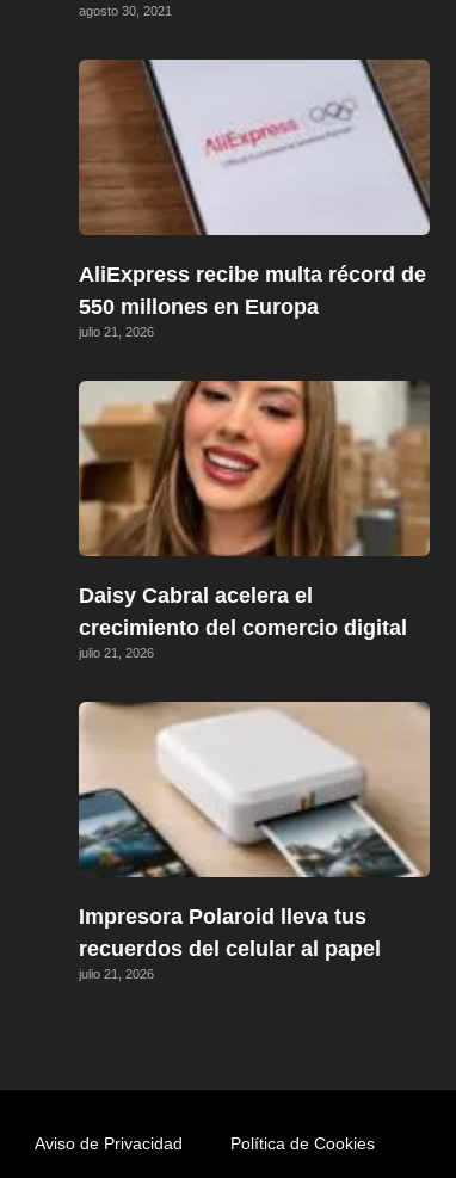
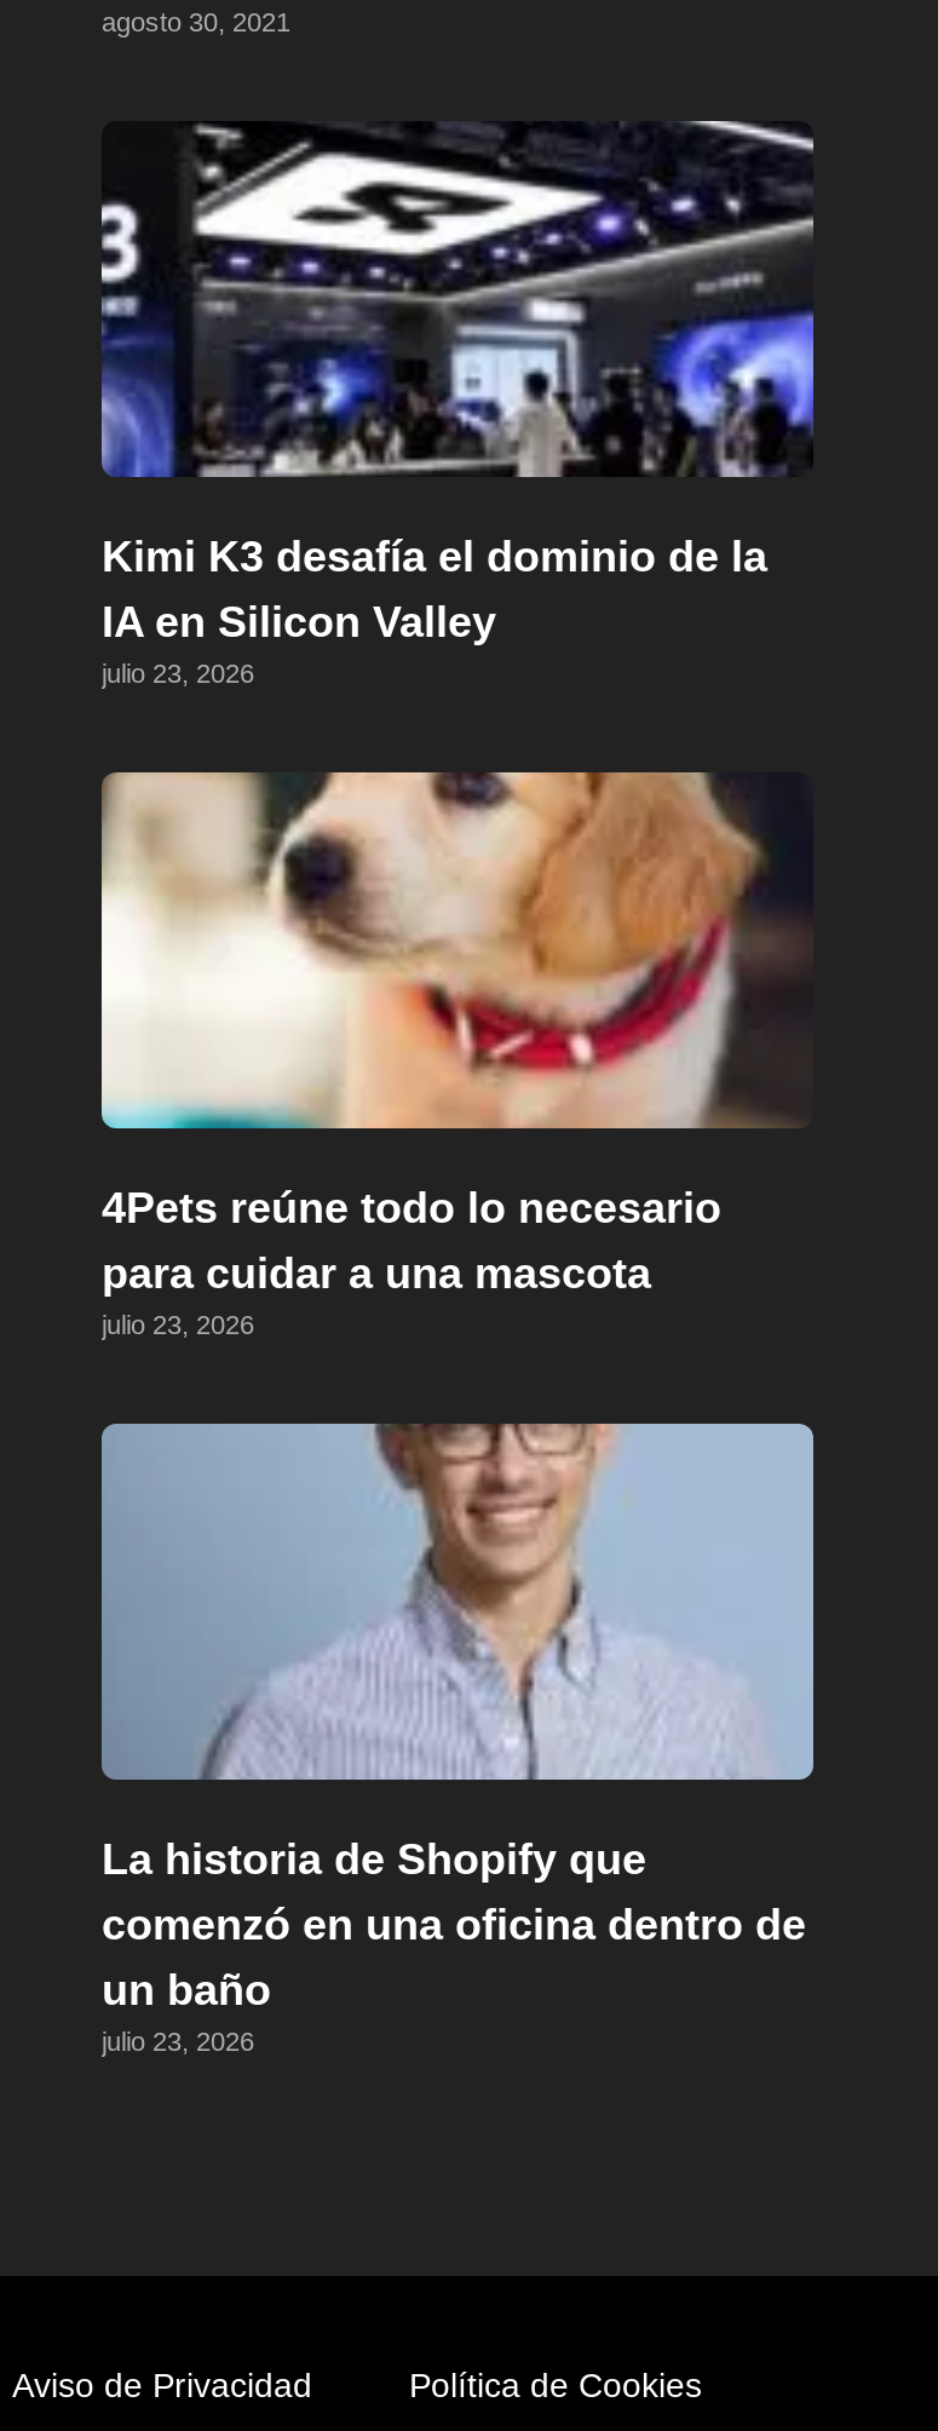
- [image]
- AliExpress recibe multa récord de
- 550 millones en Europa
- julio 21, 2026
+ [image]
+ Kimi K3 desafía el dominio de la
+ IA en Silicon Valley
+ julio 23, 2026

- [image]
- Daisy Cabral acelera el
- crecimiento del comercio digital
- julio 21, 2026
+ [image]
+ 4Pets reúne todo lo necesario
+ para cuidar a una mascota
+ julio 23, 2026

- [image]
- Impresora Polaroid lleva tus
- recuerdos del celular al papel
- julio 21, 2026
+ [image]
+ La historia de Shopify que
+ comenzó en una oficina dentro de
+ un baño
+ julio 23, 2026
